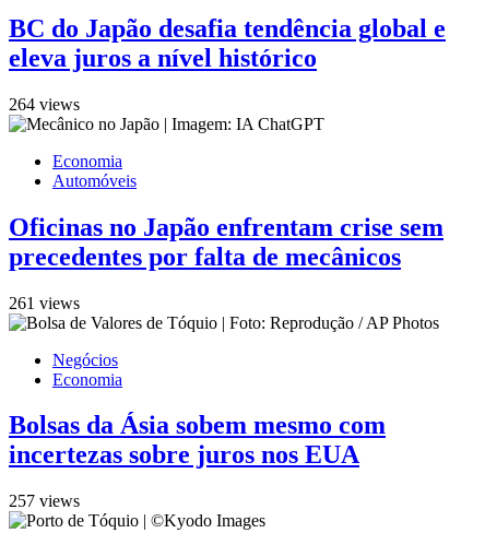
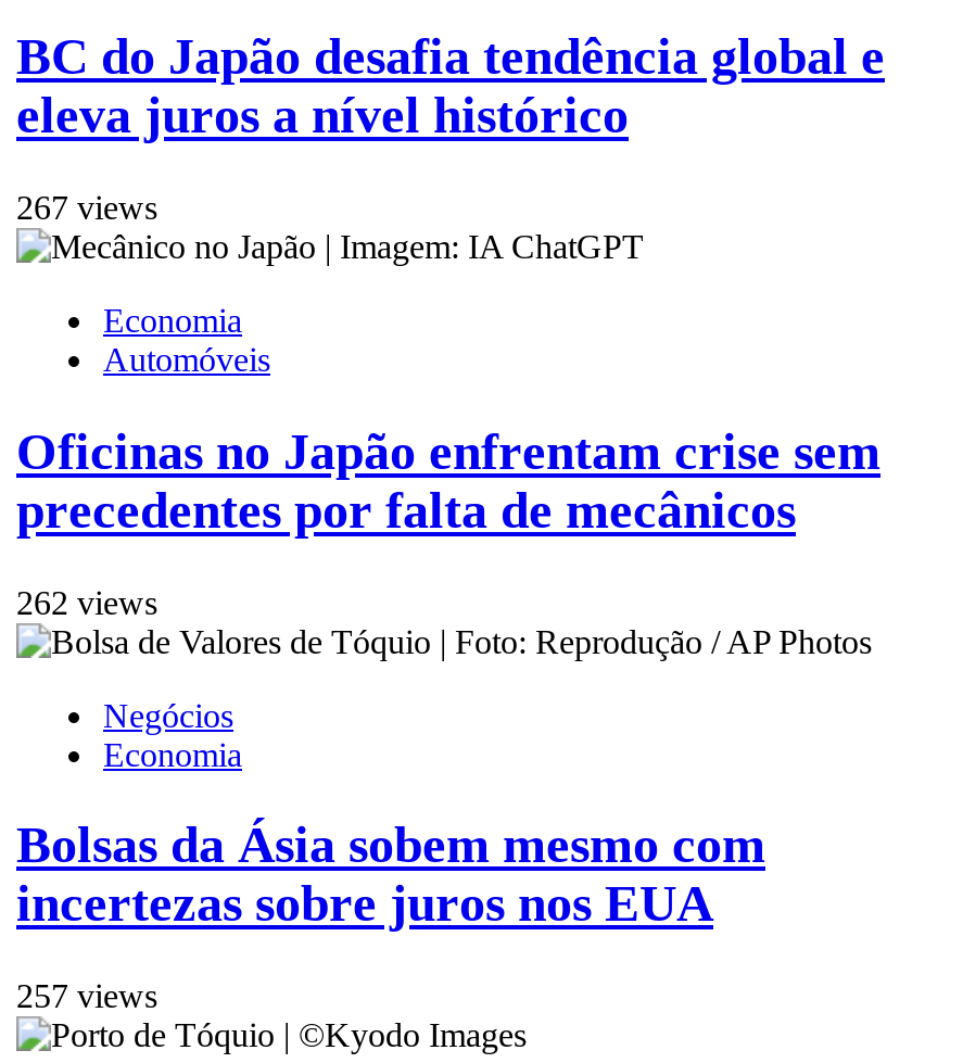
- 264 views
+ 267 views

- 261 views
+ 262 views
